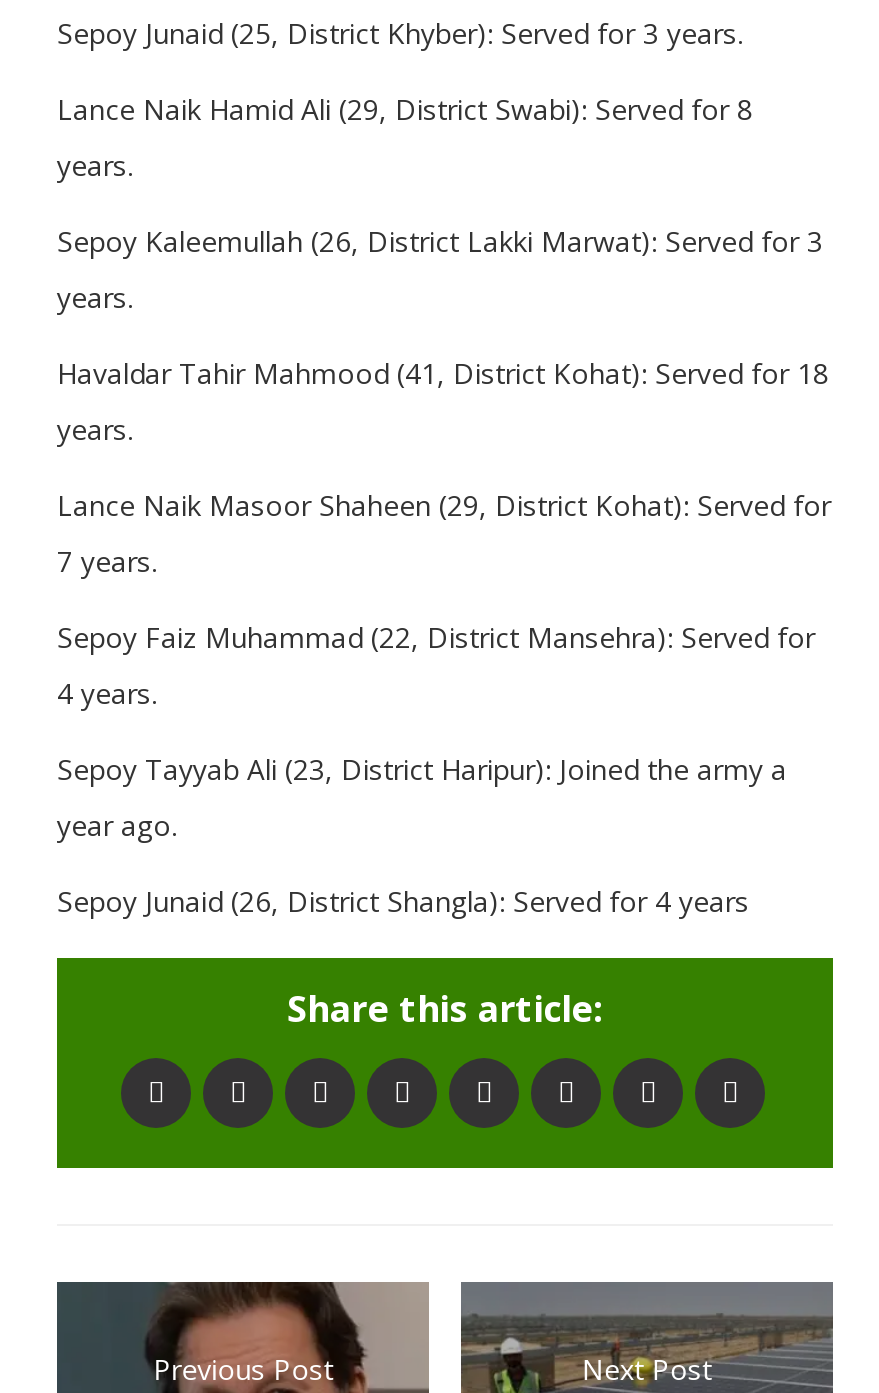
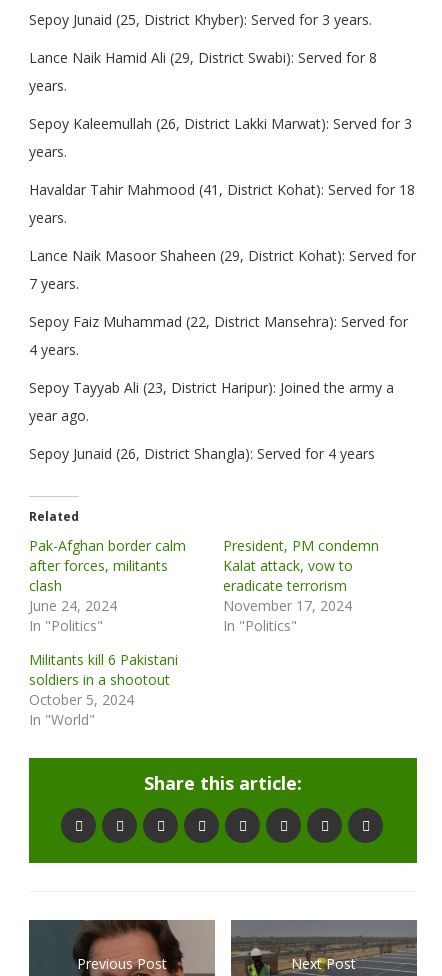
+ Related
+ Pak-Afghan border calm
+ after forces, militants
+ clash
+ June 24, 2024
+ In "Politics"

+ President, PM condemn
+ Kalat attack, vow to
+ eradicate terrorism
+ November 17, 2024
+ In "Politics"
+ Militants kill 6 Pakistani
+ soldiers in a shootout
+ October 5, 2024
+ In "World"
